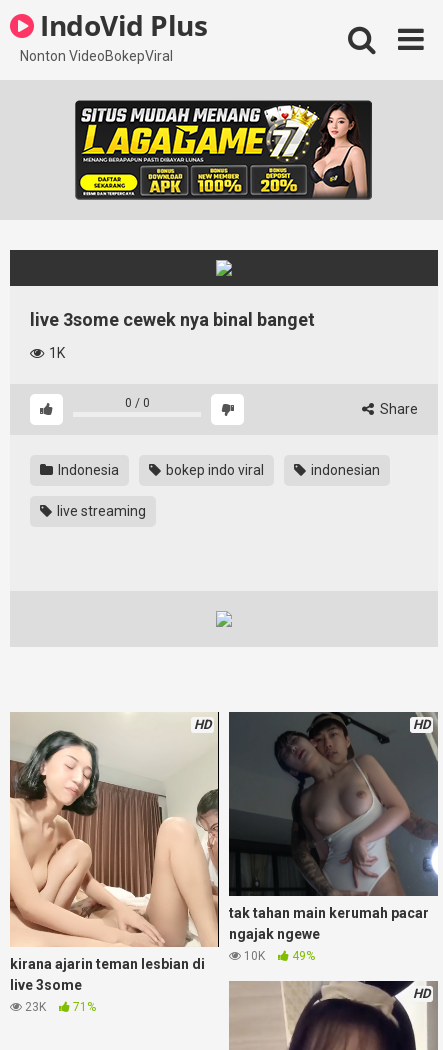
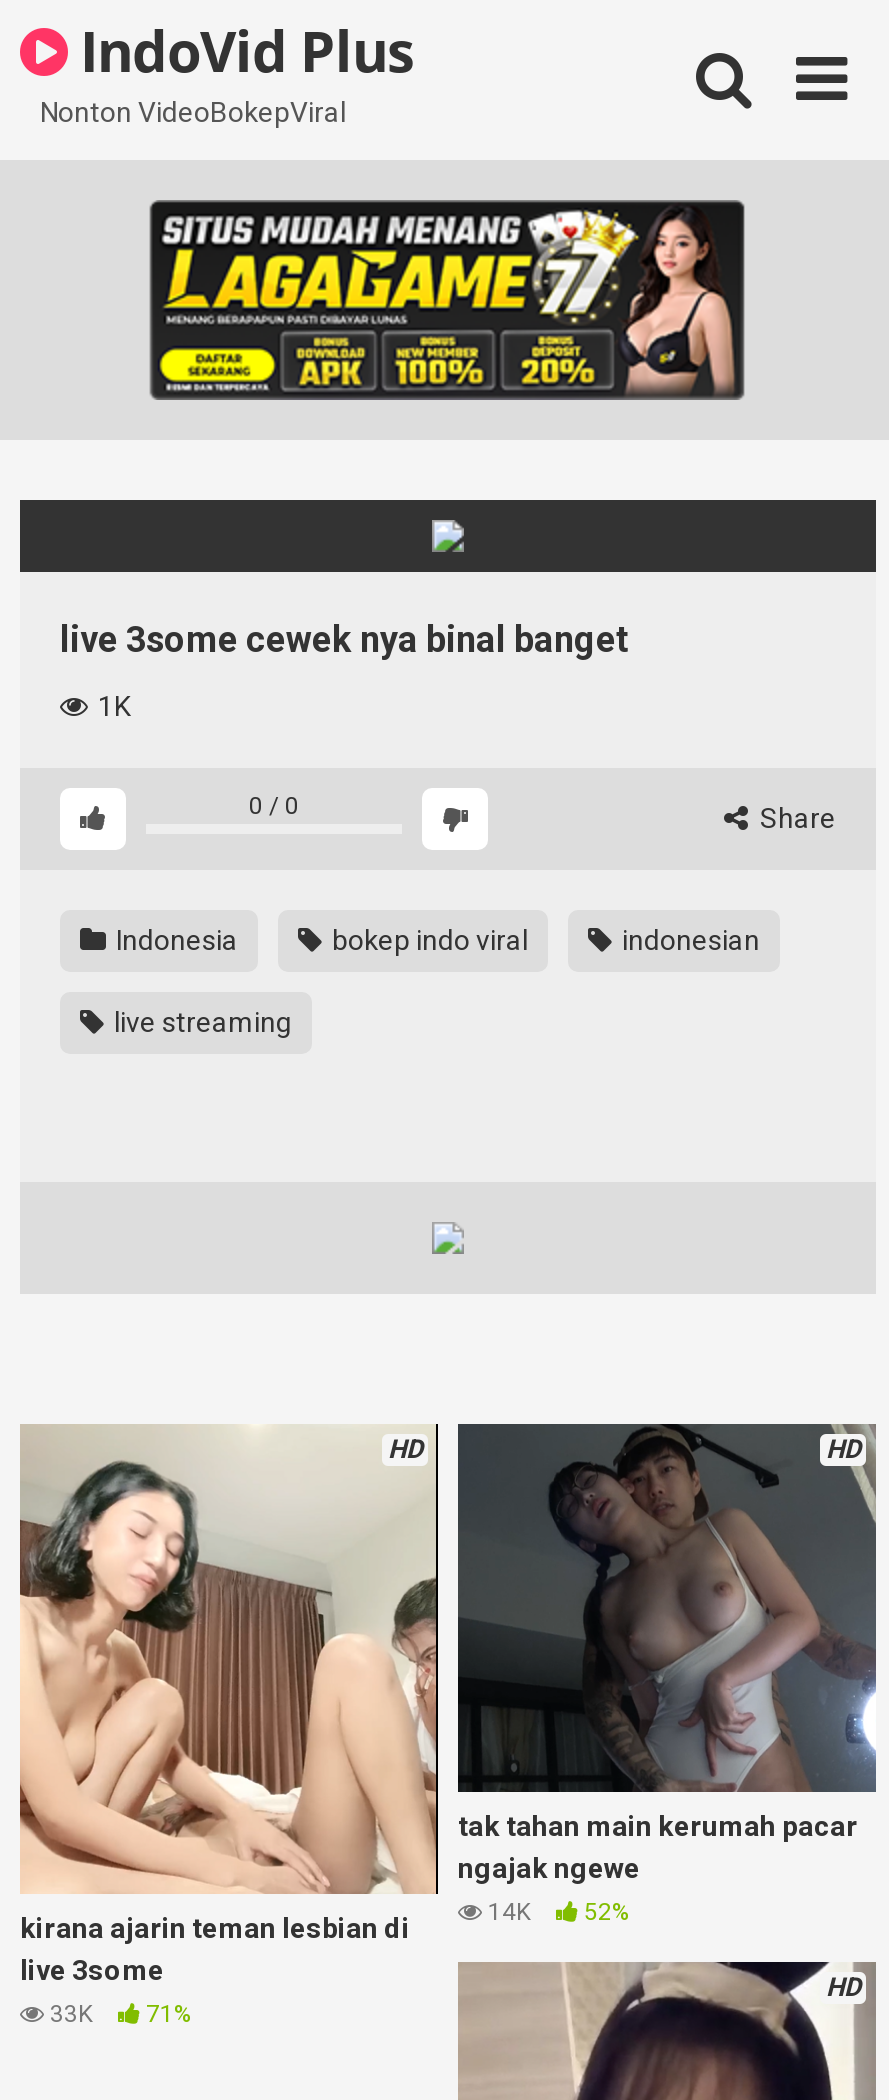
- 10K
- 49%
+ 14K
+ 52%

- 23K 71%
+ 33K 71%
